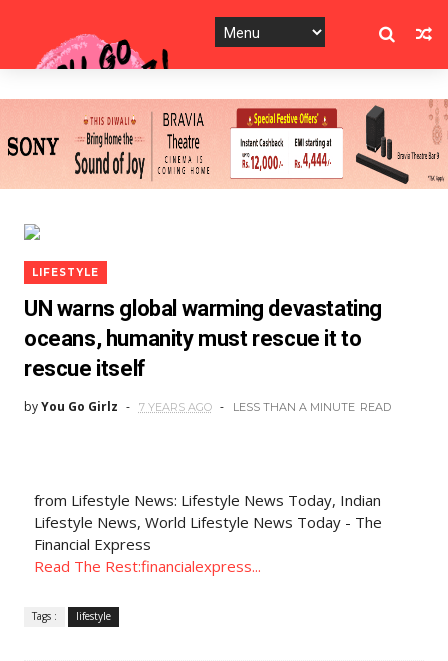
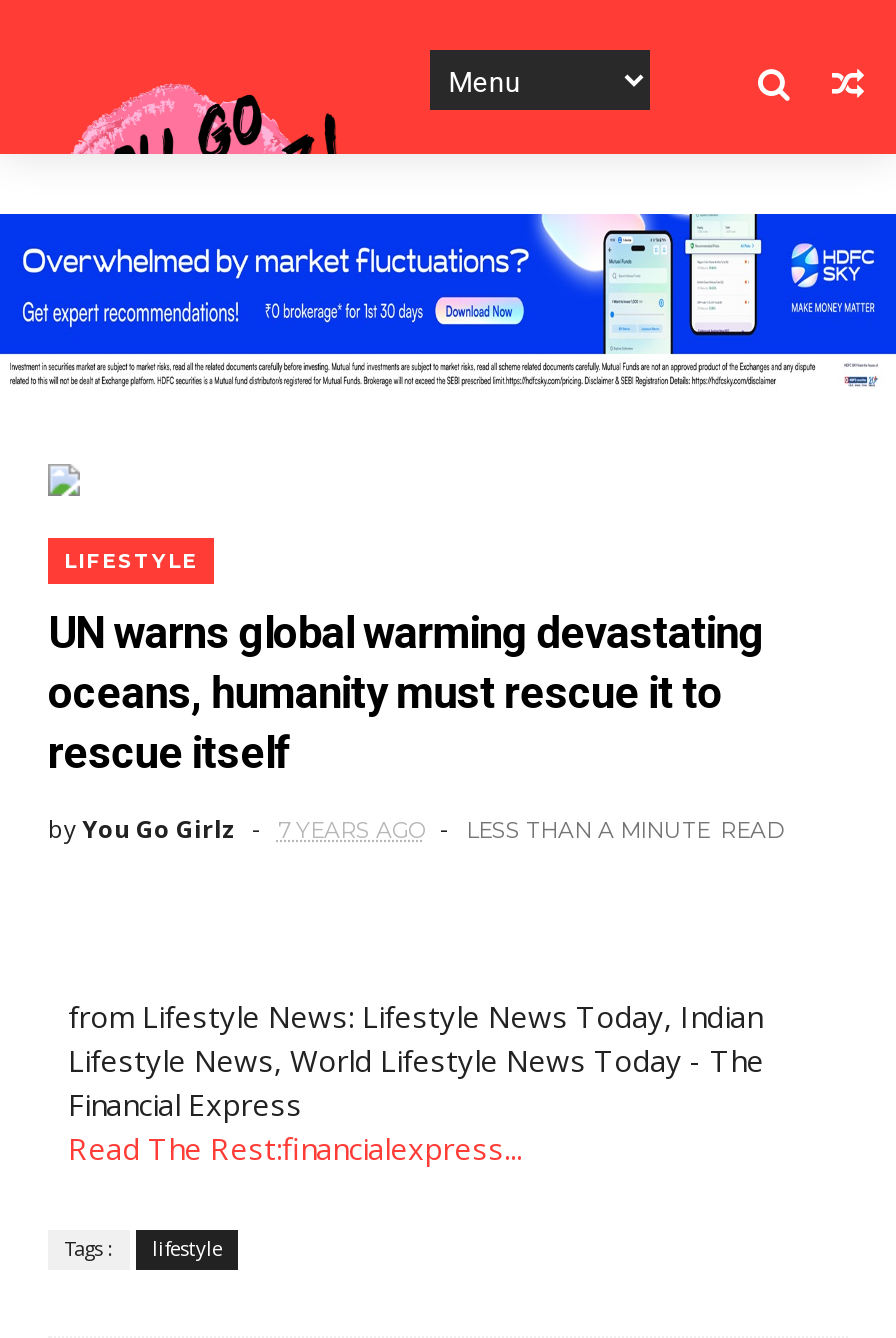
- [image]
+ [image]
